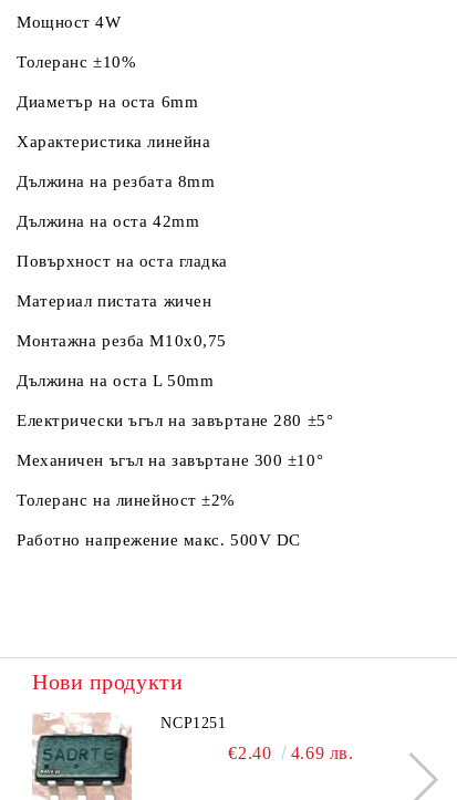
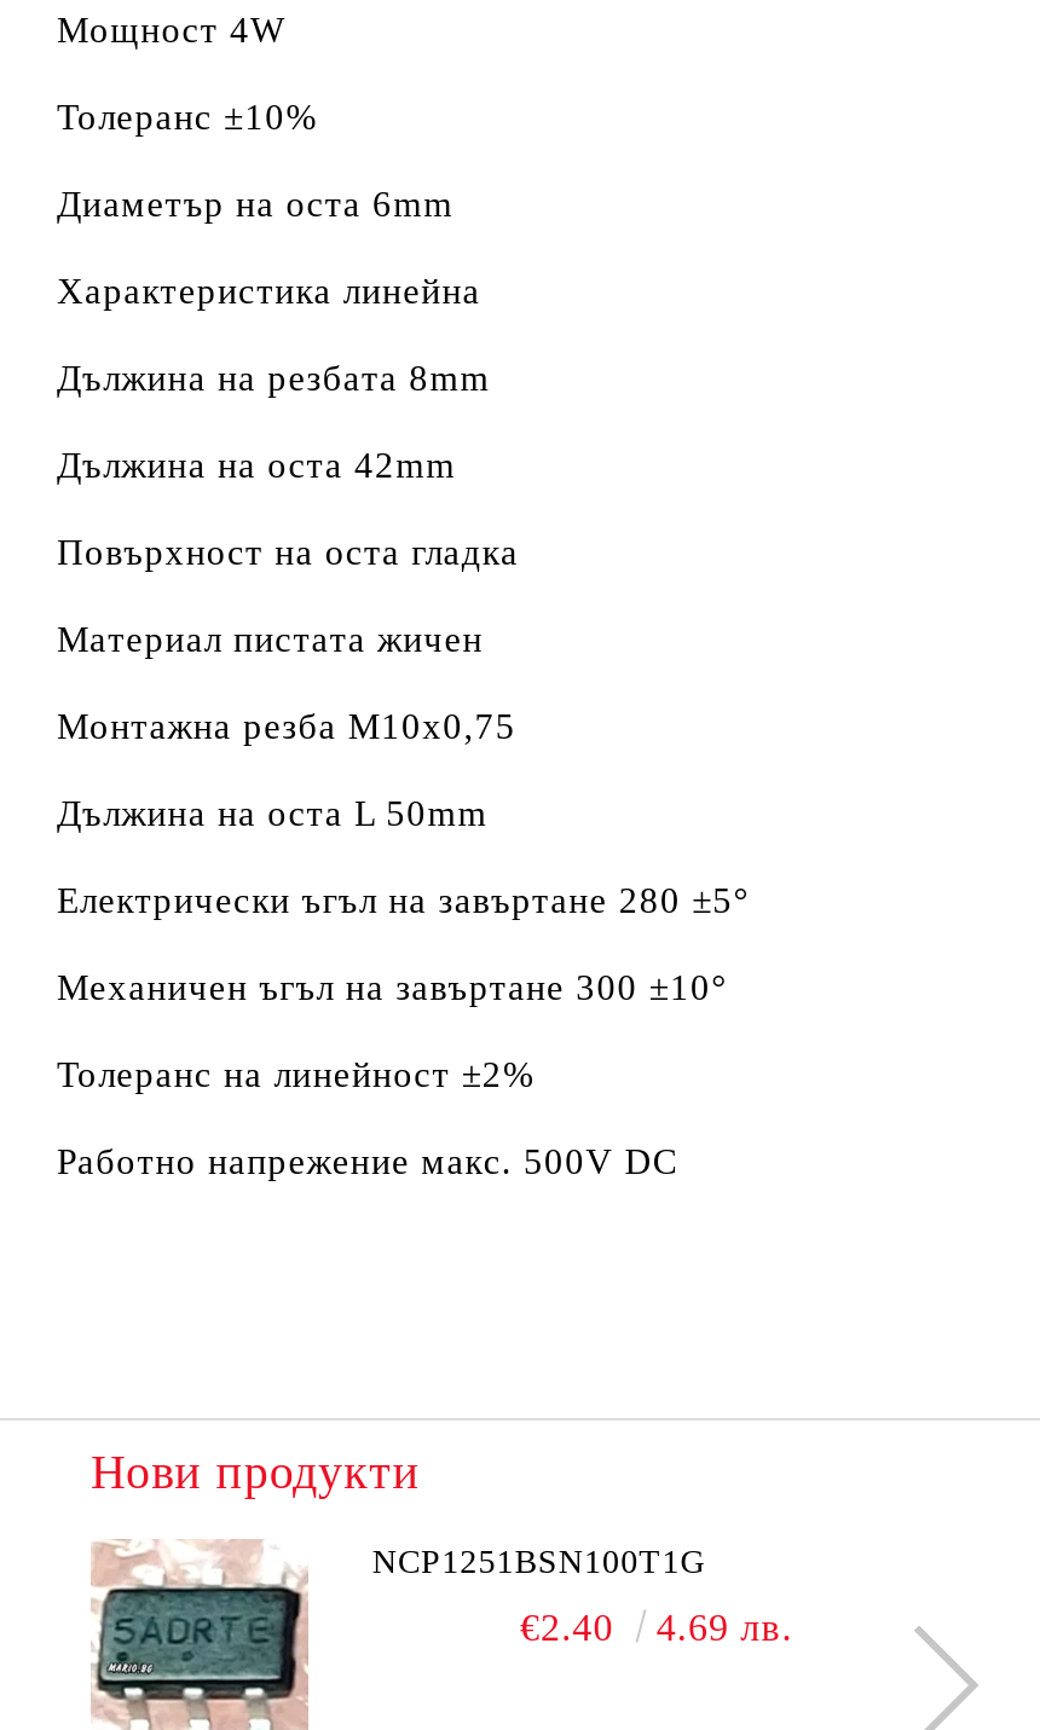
- NCP1251
+ NCP1251BSN100T1G
